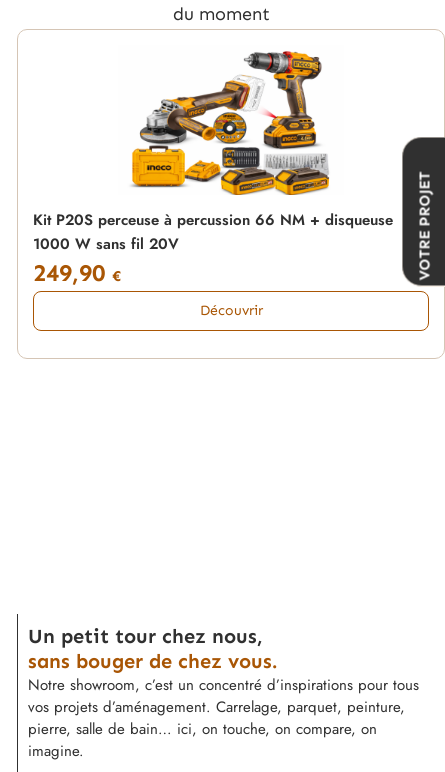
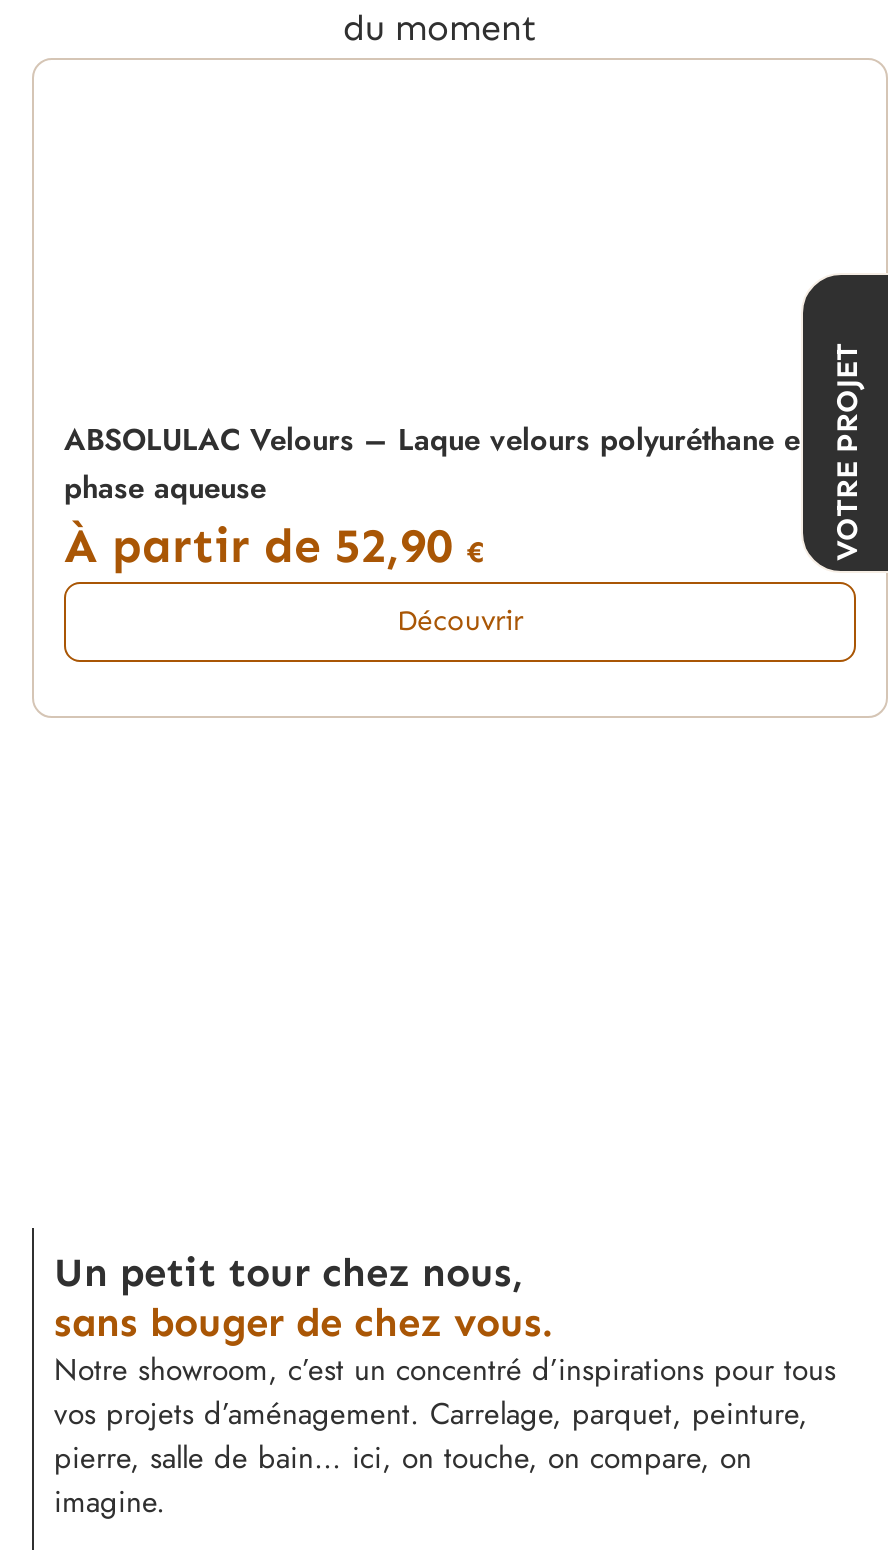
- [image]

- Kit P20S perceuse à percussion 66 NM + disqueuse
- 1000 W sans fil 20V
- 249,90 €
+ ABSOLULAC Velours – Laque velours polyuréthane en
+ phase aqueuse
+ À partir de 52,90 €
